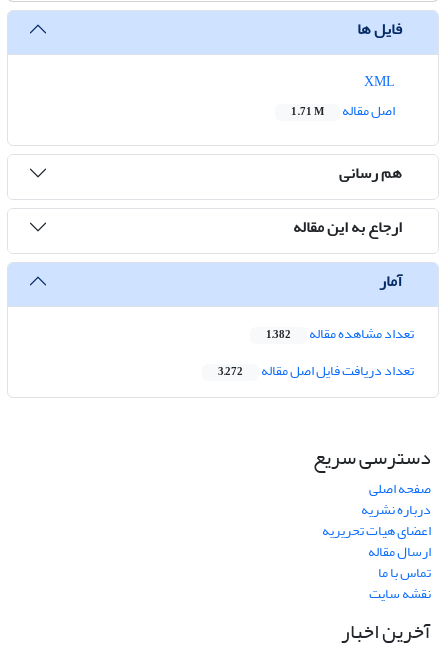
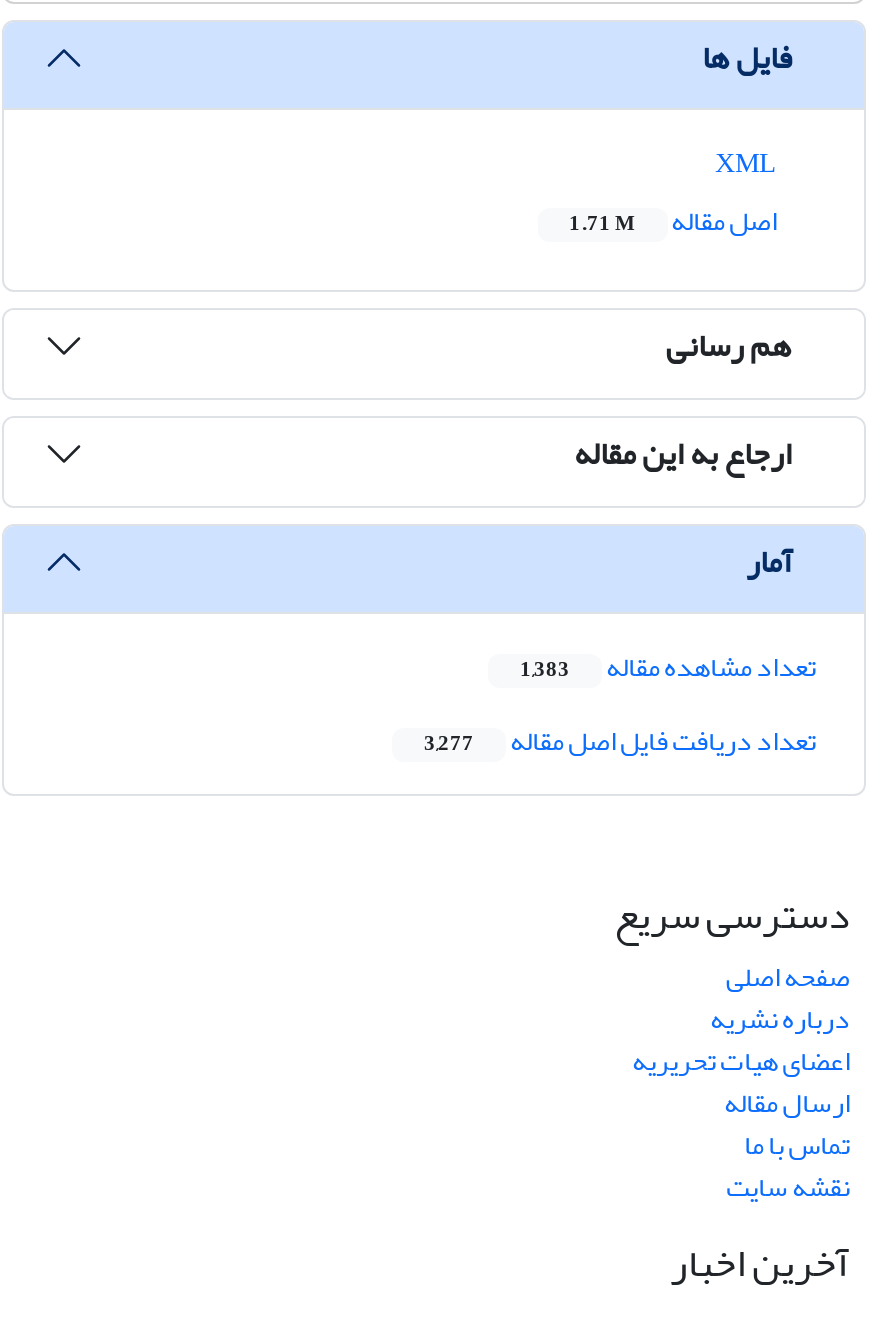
- تعداد مشاهده مقاله 1,382
+ تعداد مشاهده مقاله 1,383

- تعداد دریافت فایل اصل مقاله 3,272
+ تعداد دریافت فایل اصل مقاله 3,277
